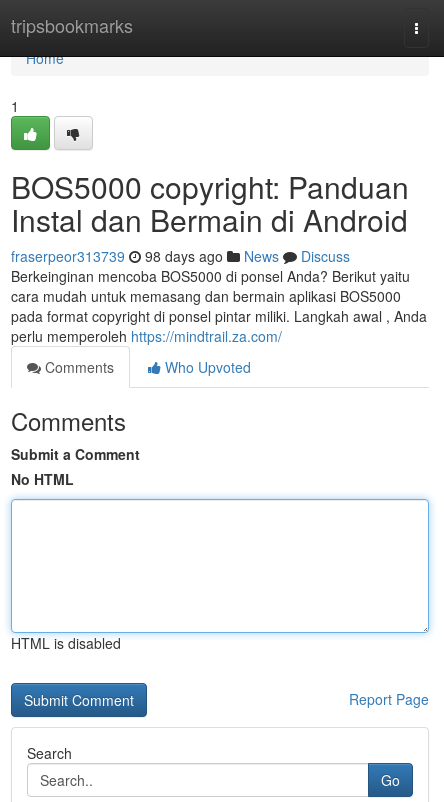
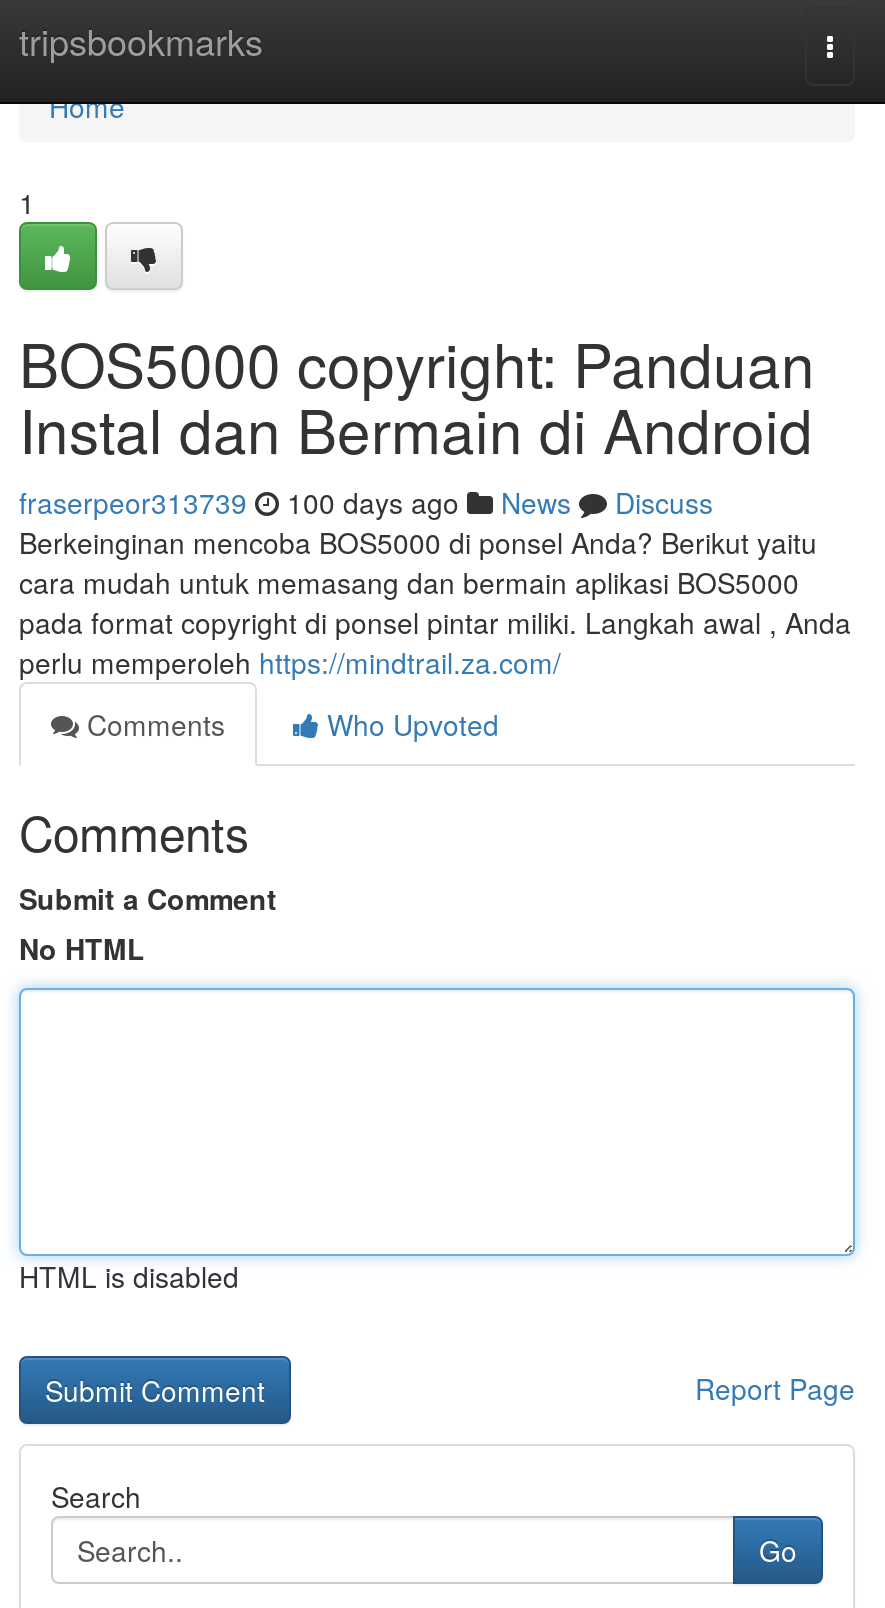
- fraserpeor313739 98 days ago News Discuss
+ fraserpeor313739 100 days ago News Discuss
